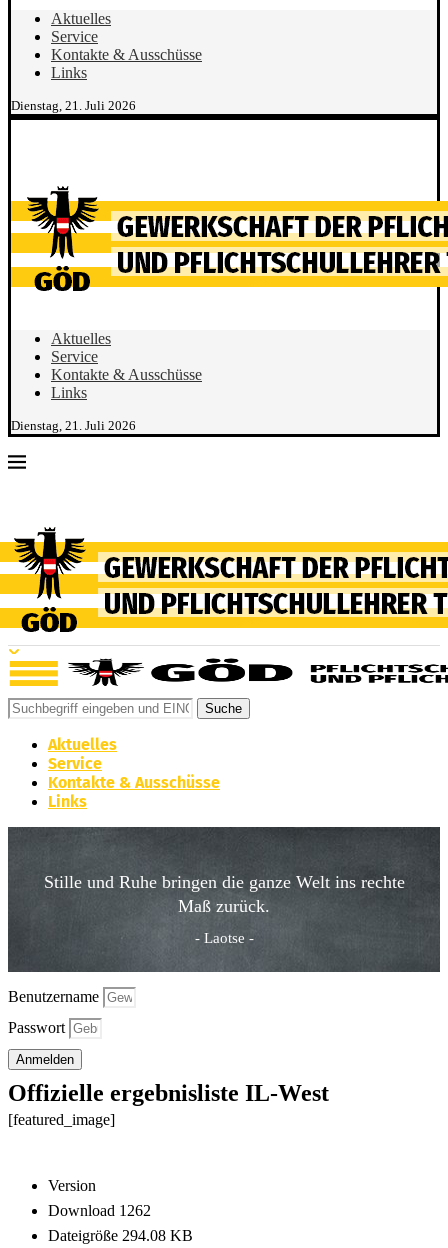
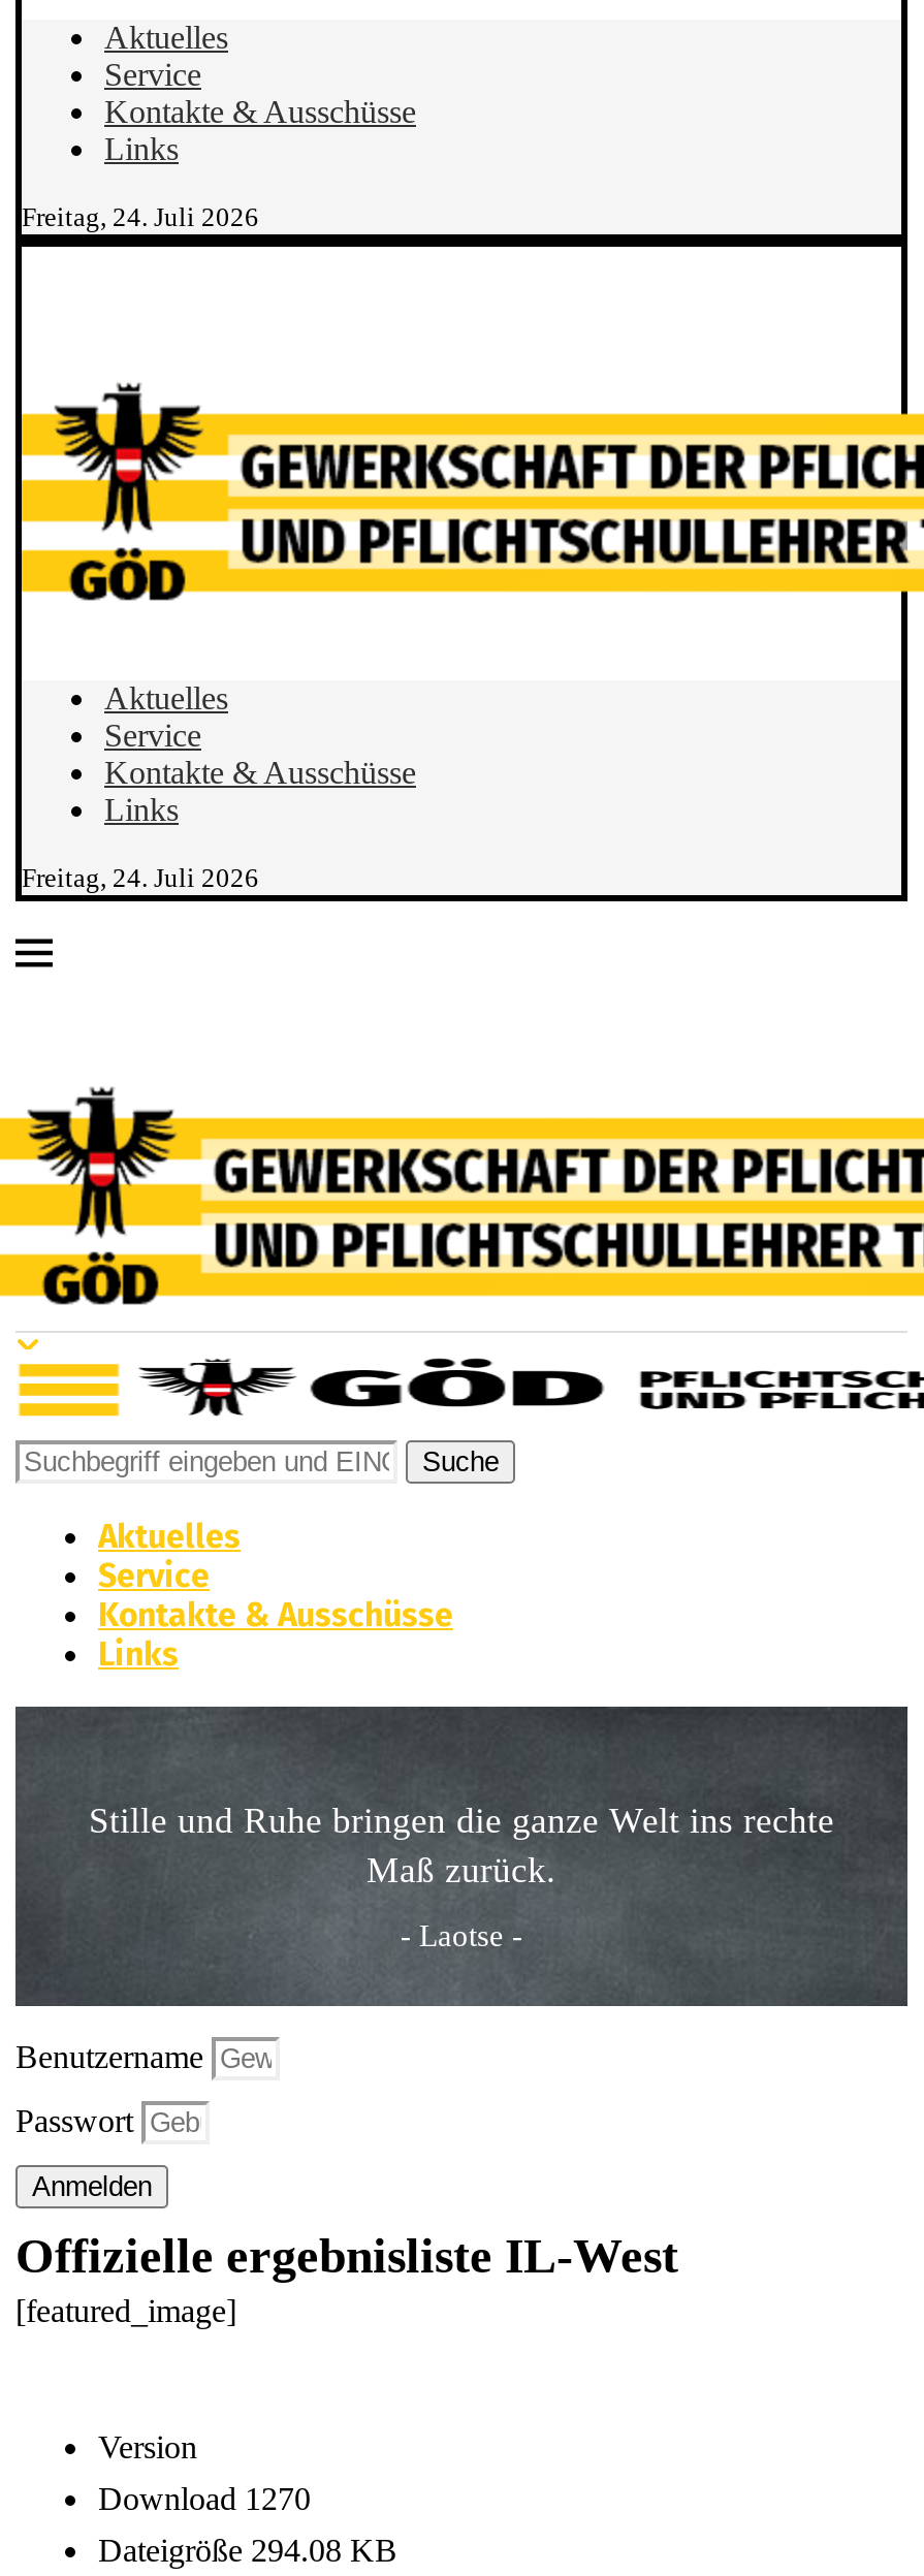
- Dienstag, 21. Juli 2026
+ Freitag, 24. Juli 2026

- Dienstag, 21. Juli 2026
+ Freitag, 24. Juli 2026

- Download 1262
+ Download 1270
